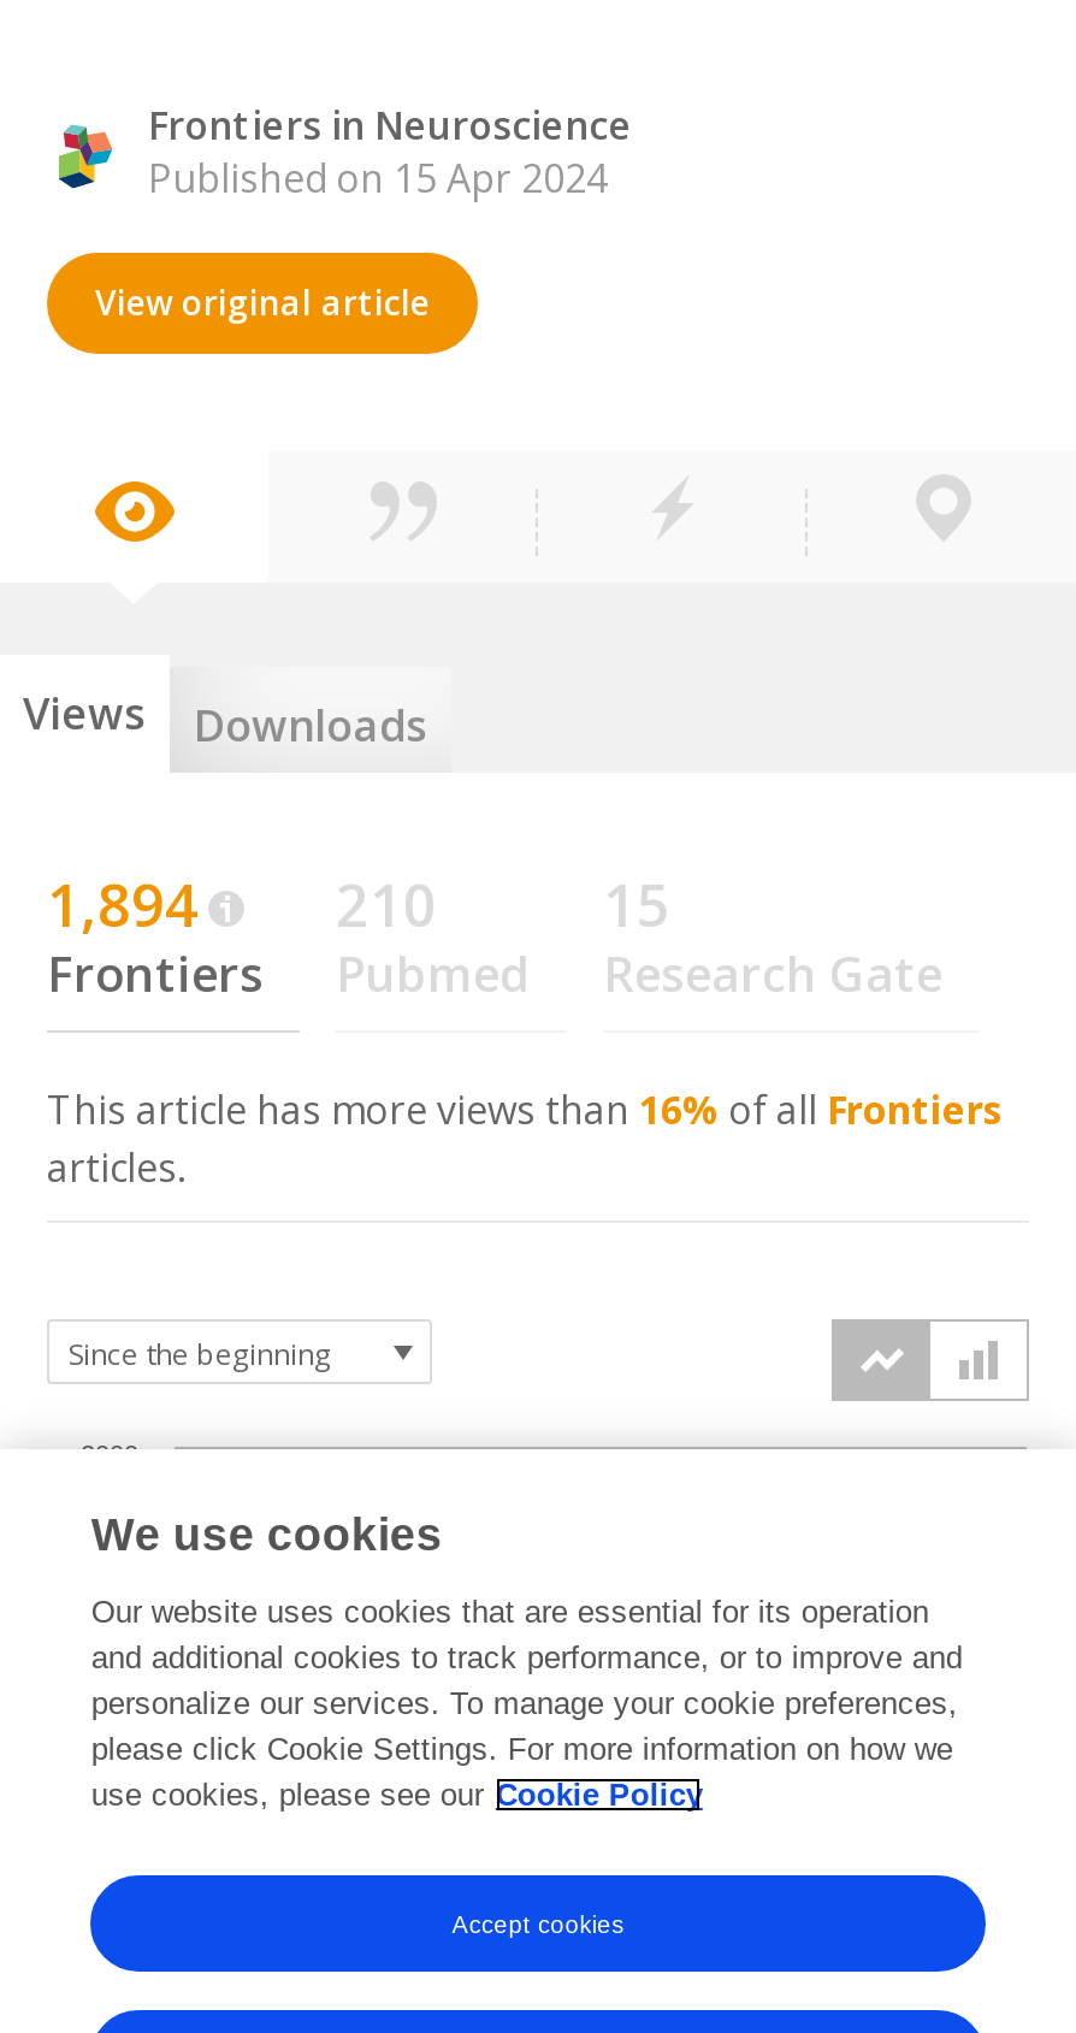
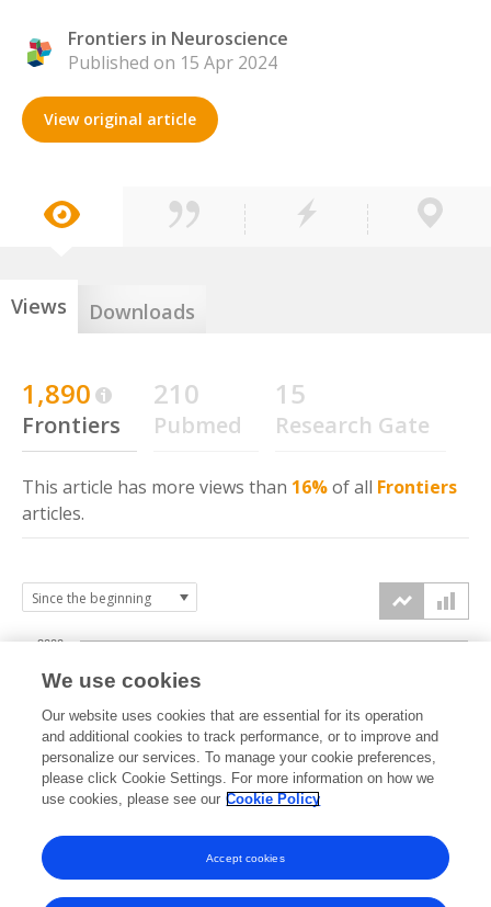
- 1,894
+ 1,890
